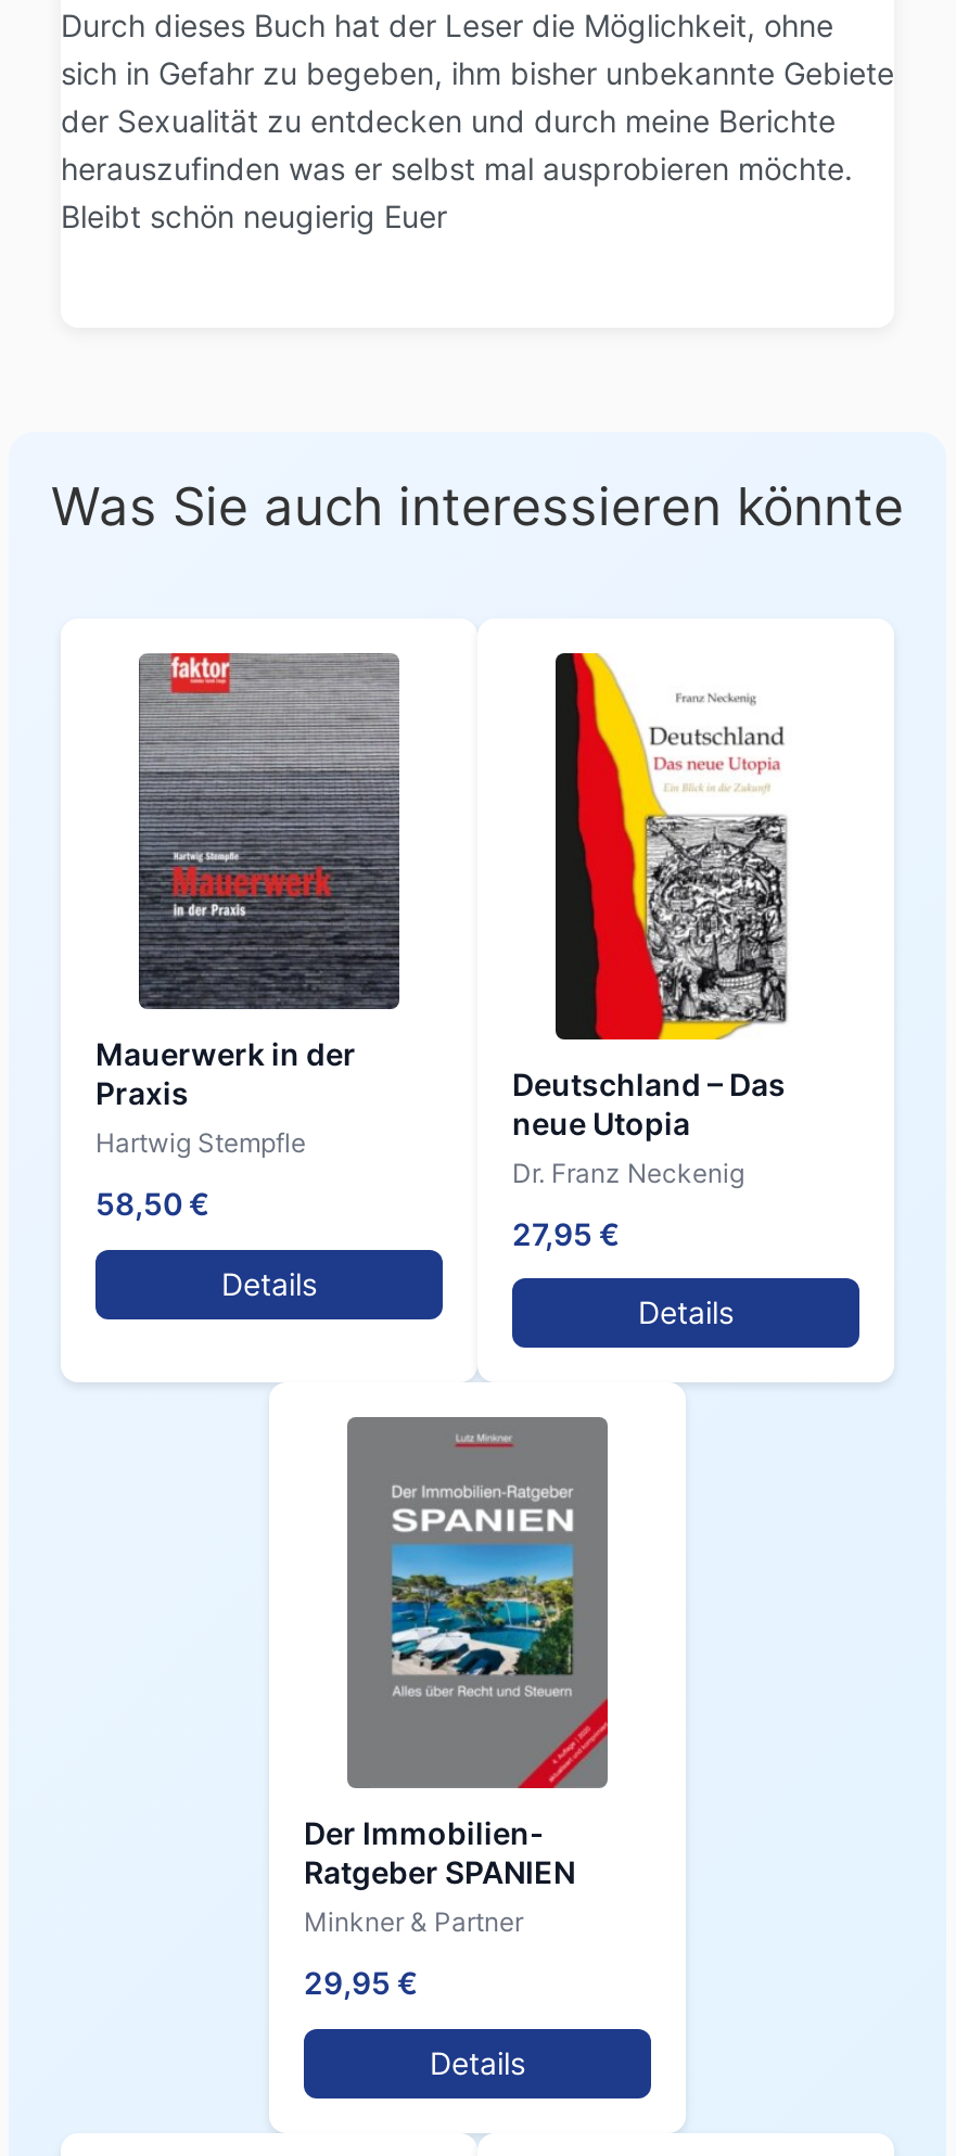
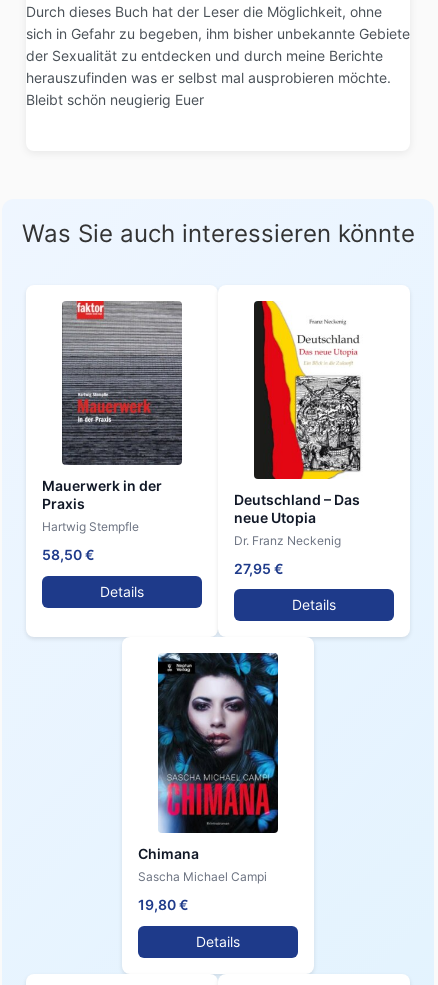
- [image]
- Der Immobilien-
- Ratgeber SPANIEN
- Minkner & Partner
+ [image]
+ Chimana
+ Sascha Michael Campi

- 29,95 €
+ 19,80 €
